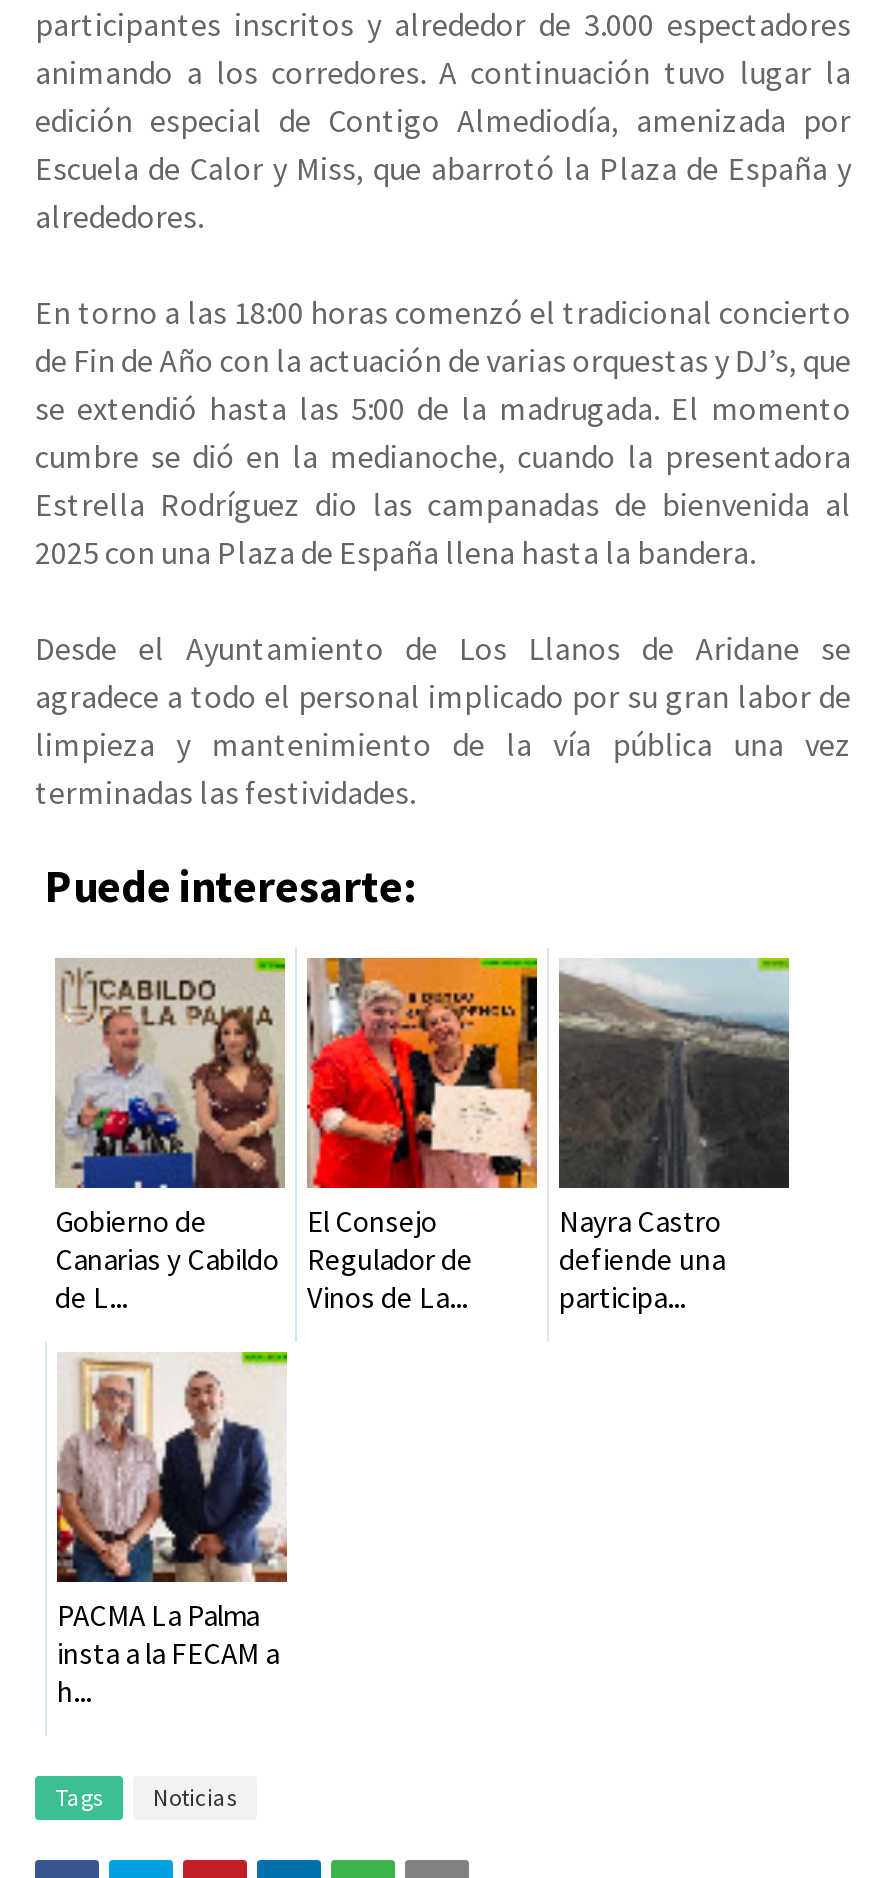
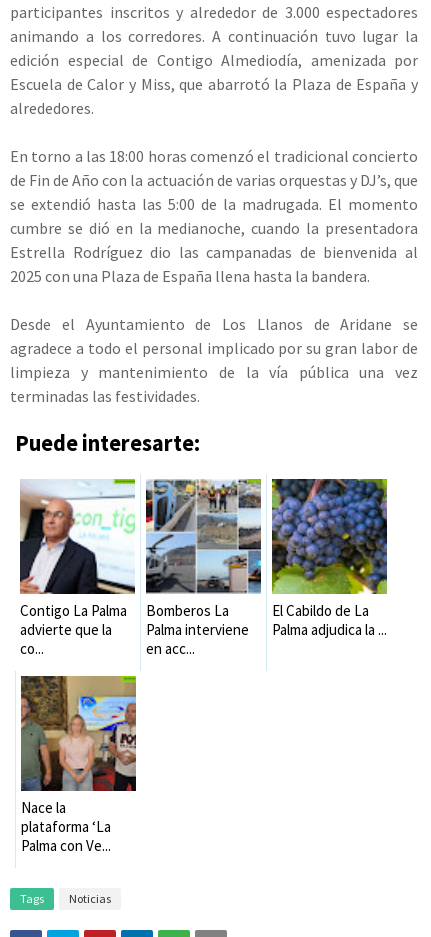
- [image]
- Gobierno de
- Canarias y Cabildo
- de L...
+ [image]
+ Contigo La Palma
+ advierte que la
+ co...

- [image]
- El Consejo
- Regulador de
- Vinos de La...
+ [image]
+ Bomberos La
+ Palma interviene
+ en acc...

- [image]
- Nayra Castro
- defiende una
- participa...
+ [image]
+ El Cabildo de La
+ Palma adjudica la ...

- [image]
- PACMA La Palma
- insta a la FECAM a
- h...
+ [image]
+ Nace la
+ plataforma ‘La
+ Palma con Ve...
